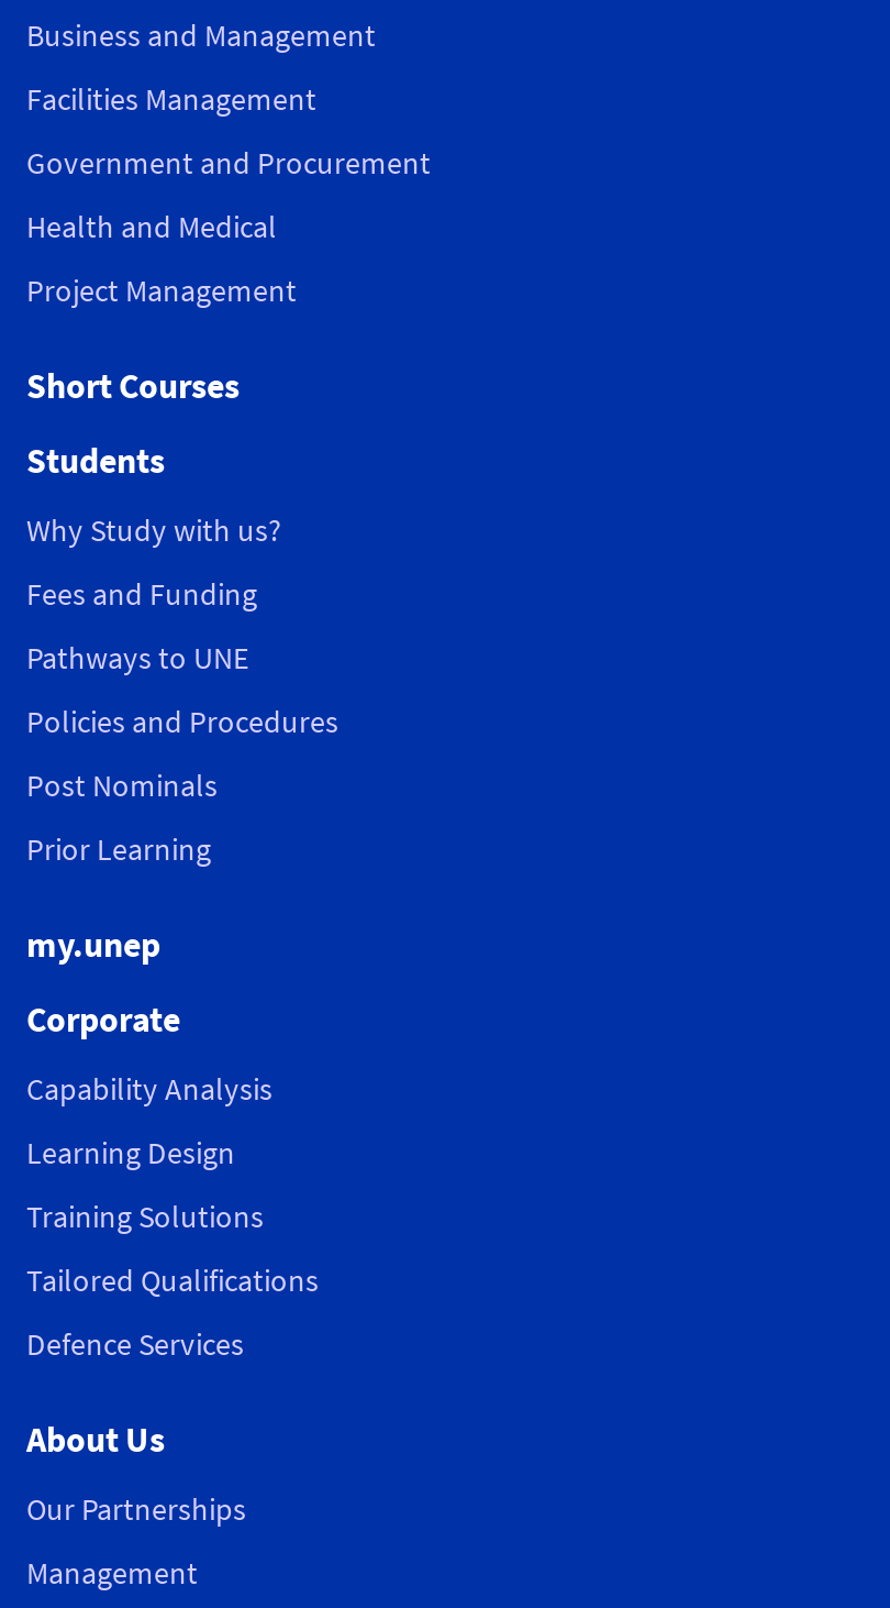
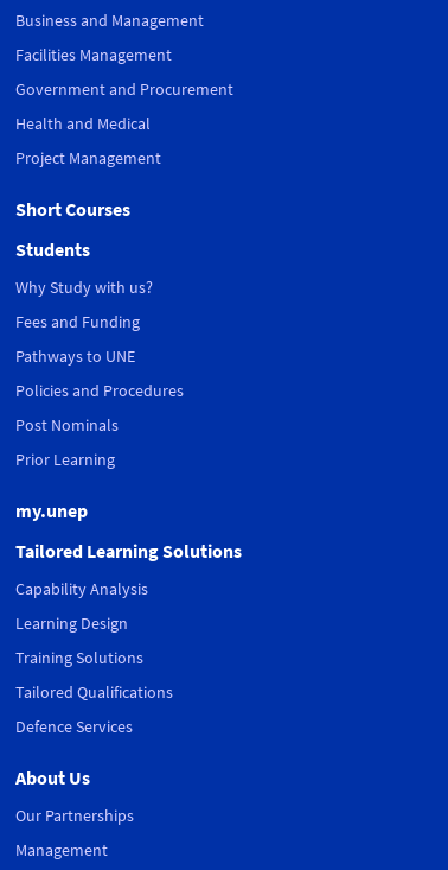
- Corporate
+ Tailored Learning Solutions
